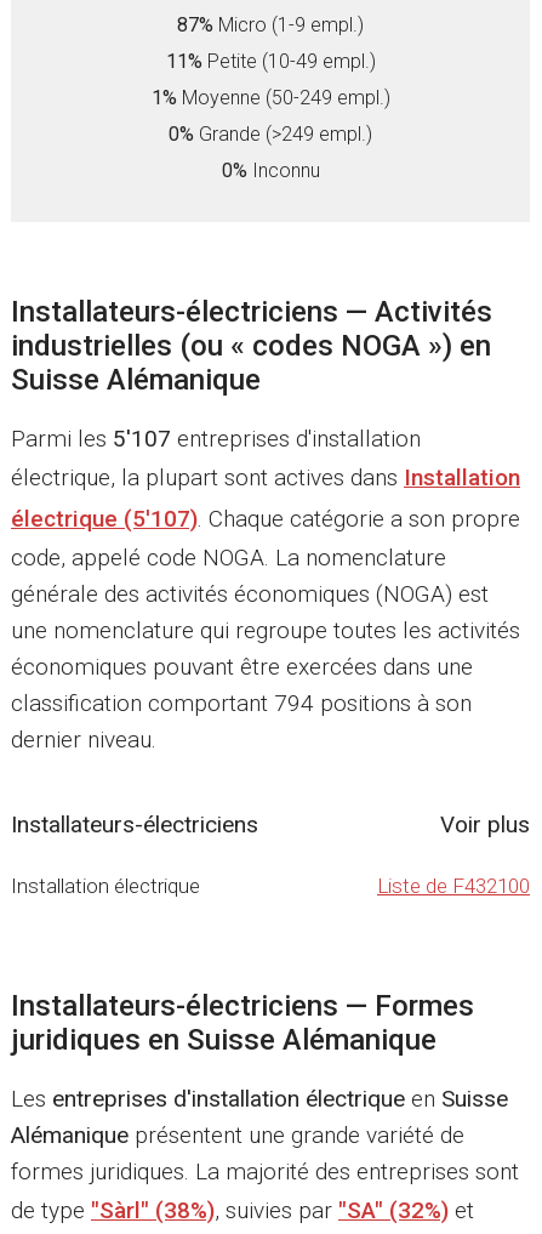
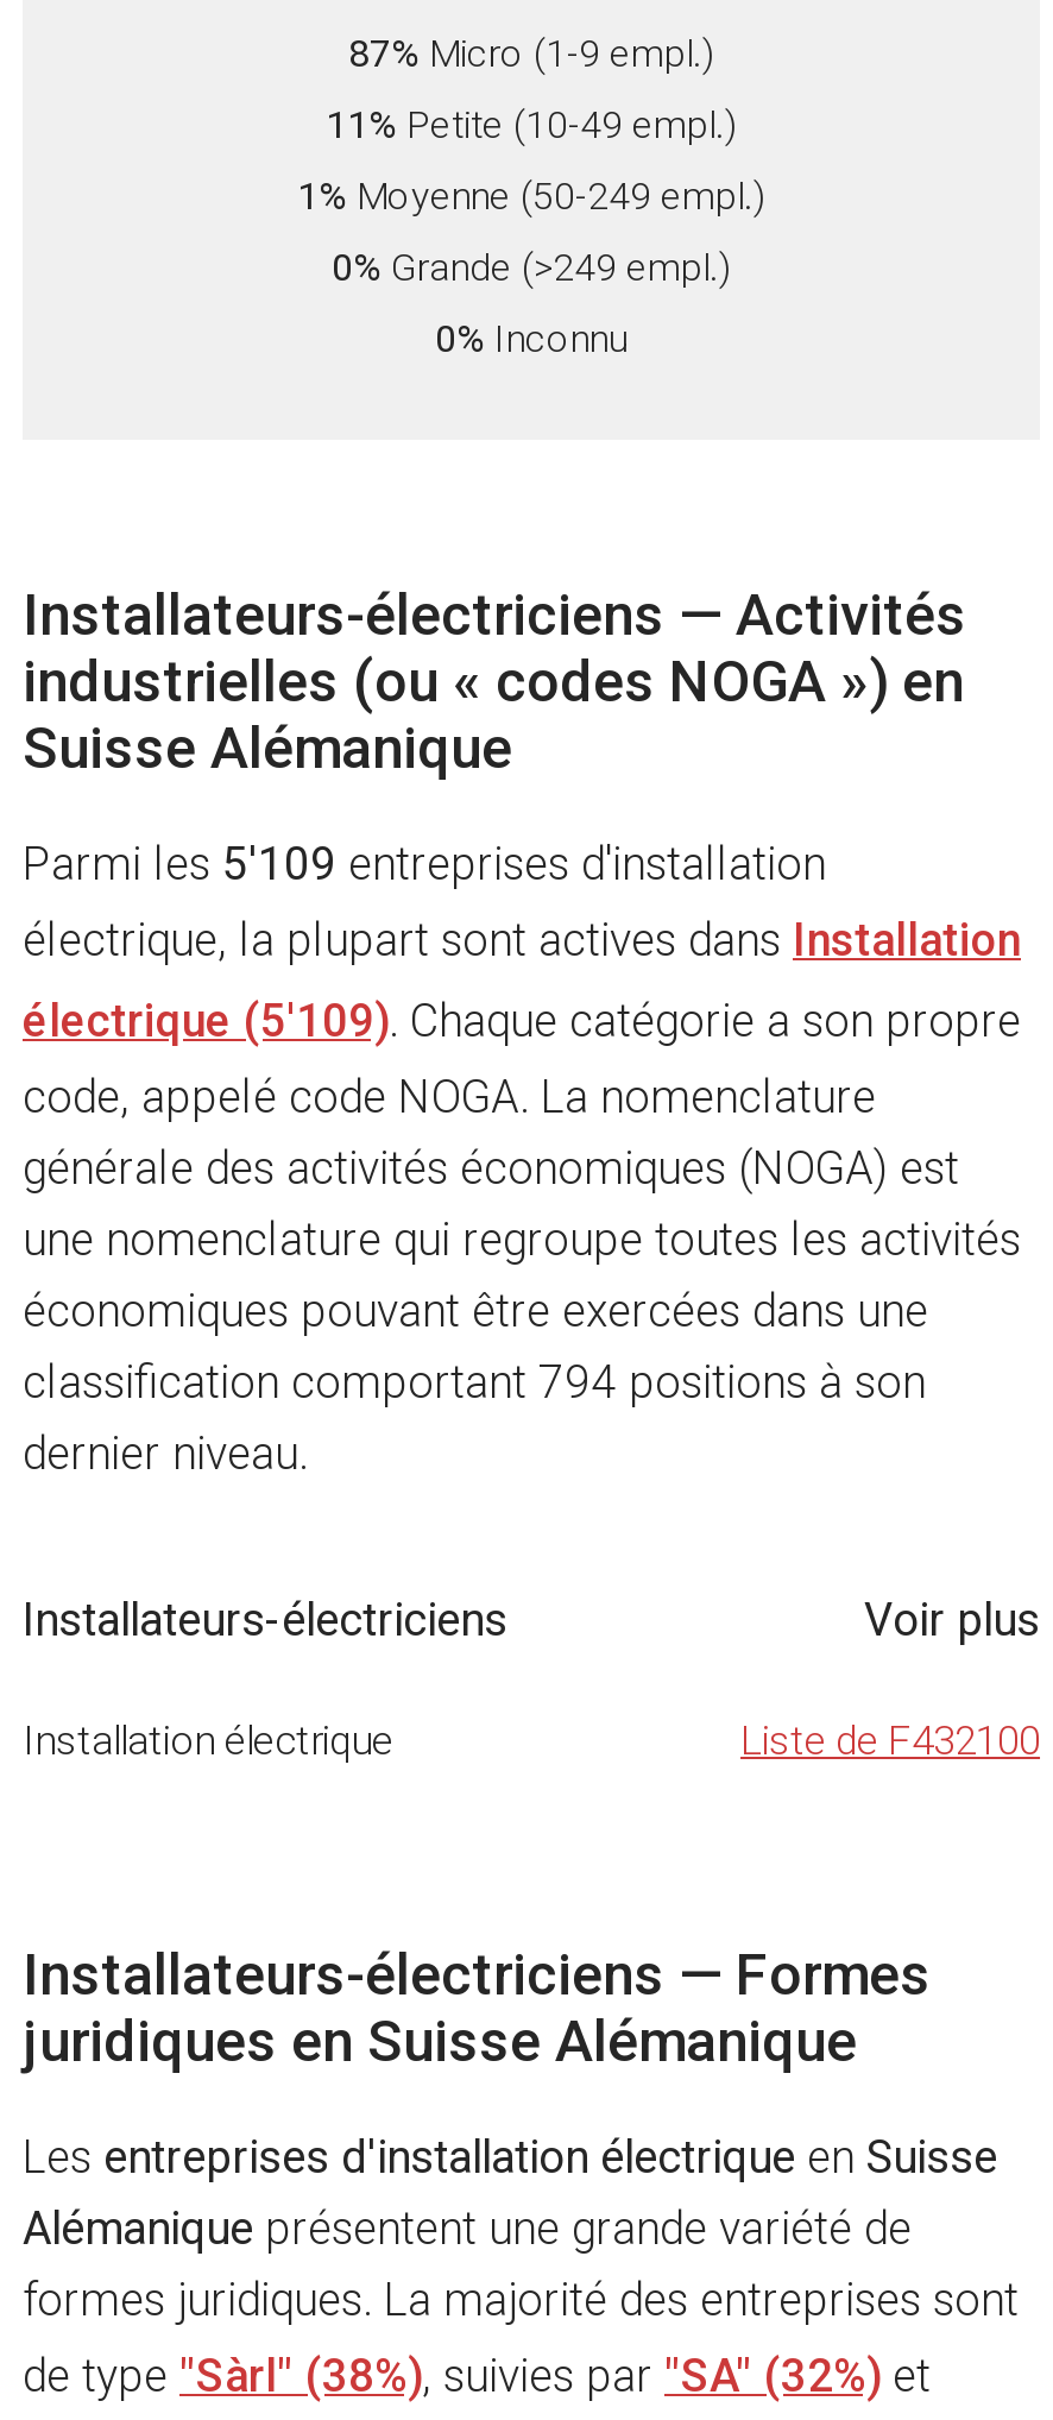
- Parmi les 5'107 entreprises d'installation
+ Parmi les 5'109 entreprises d'installation

- électrique (5'107). Chaque catégorie a son propre
+ électrique (5'109). Chaque catégorie a son propre
